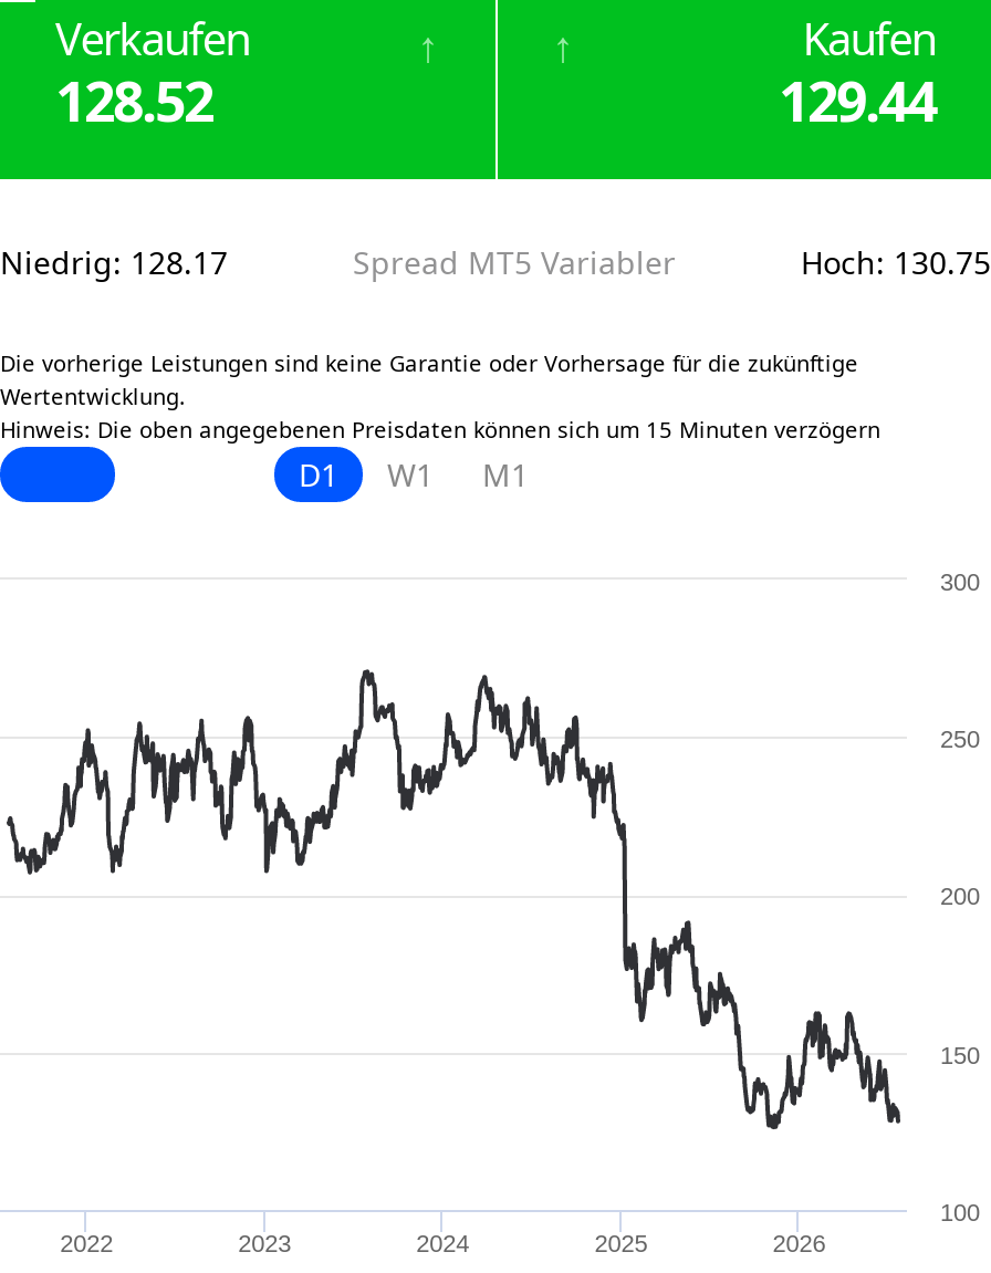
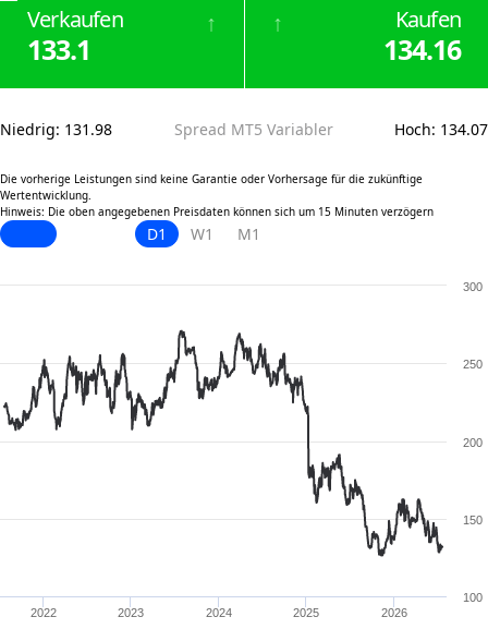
- 128.52
+ 133.1

- 129.44
+ 134.16

- Niedrig: 128.17
+ Niedrig: 131.98

- Hoch: 130.75
+ Hoch: 134.07
